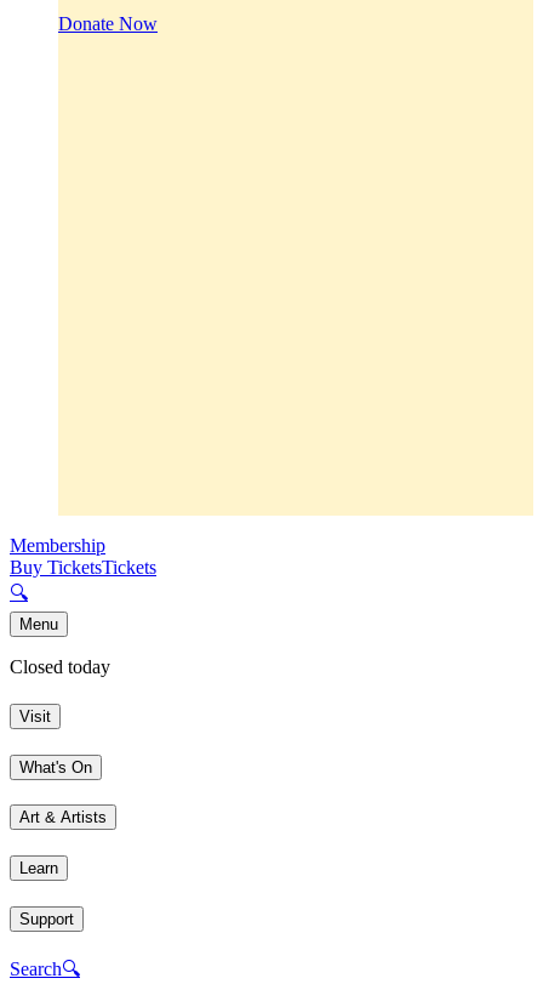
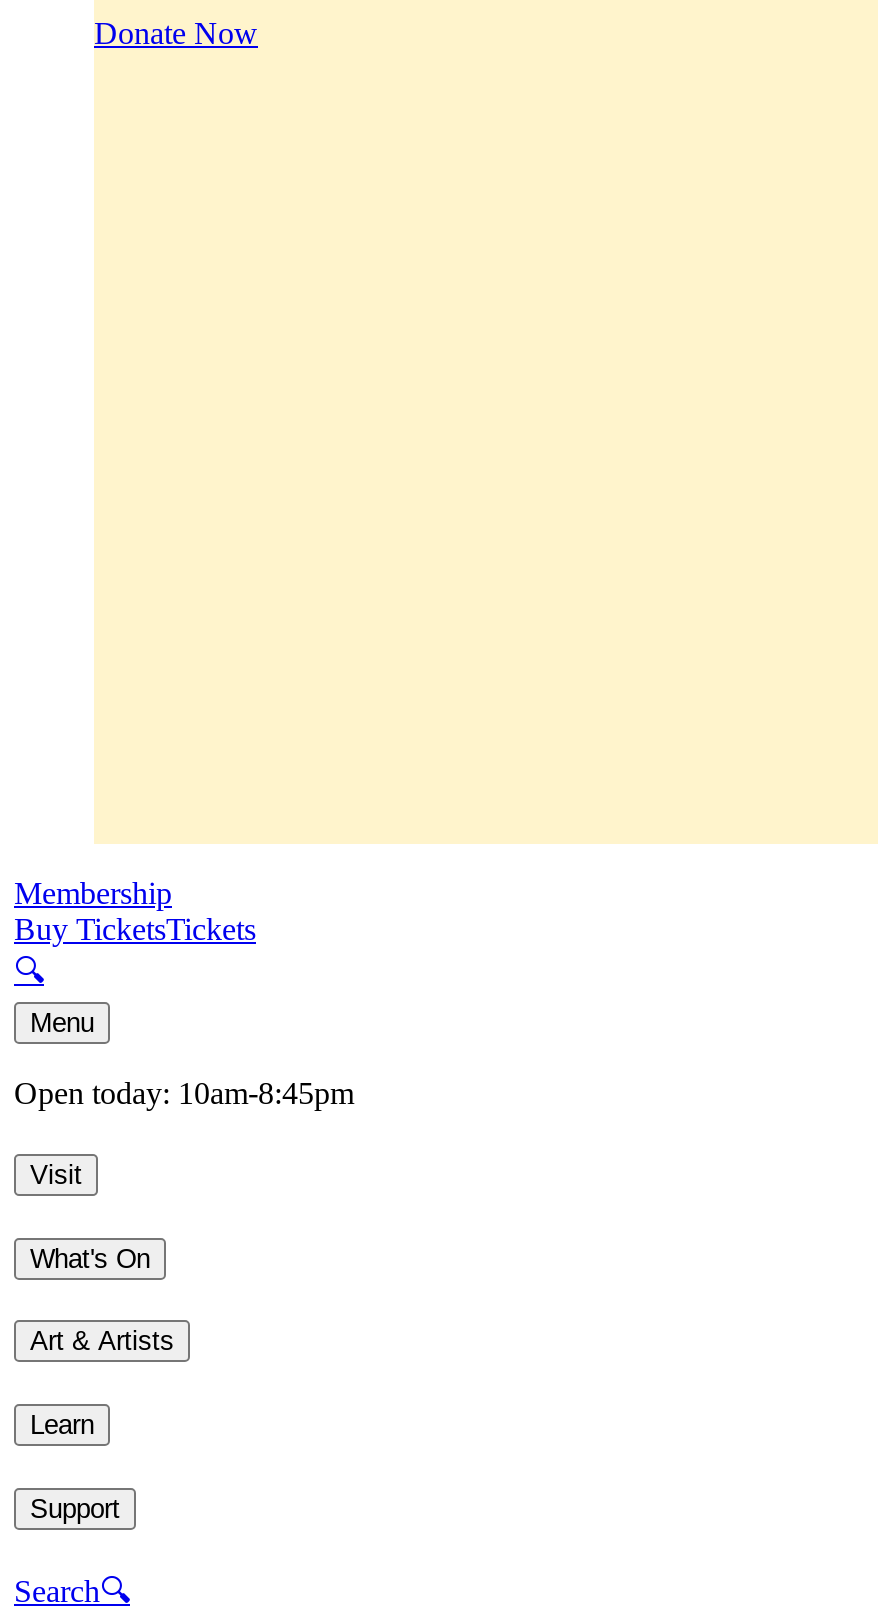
- Closed today
+ Open today: 10am-8:45pm
